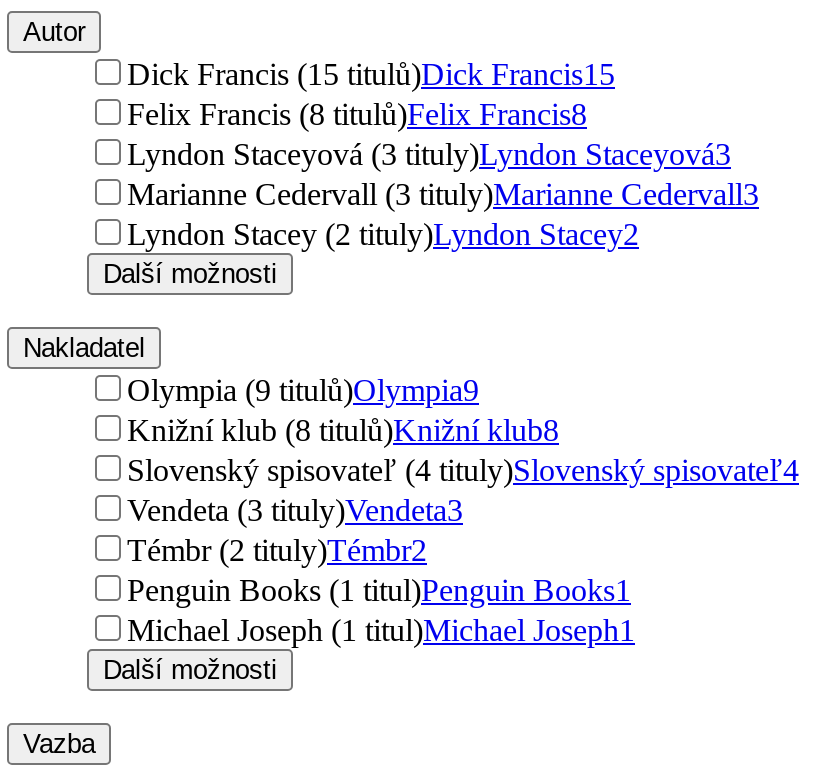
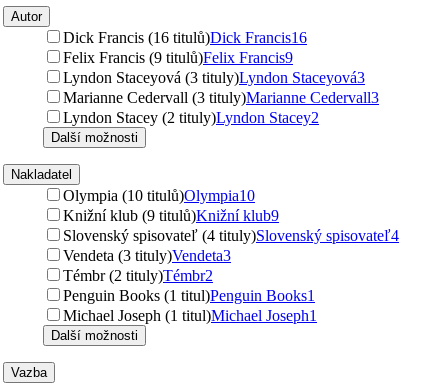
- Dick Francis (15 titulů)Dick Francis15
+ Dick Francis (16 titulů)Dick Francis16

- Felix Francis (8 titulů)Felix Francis8
+ Felix Francis (9 titulů)Felix Francis9

- Olympia (9 titulů)Olympia9
+ Olympia (10 titulů)Olympia10

- Knižní klub (8 titulů)Knižní klub8
+ Knižní klub (9 titulů)Knižní klub9
